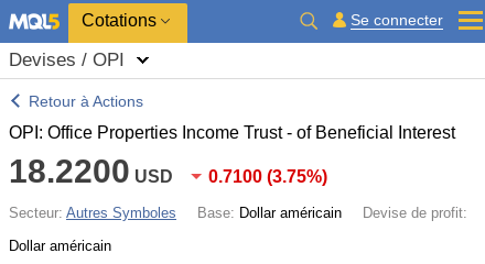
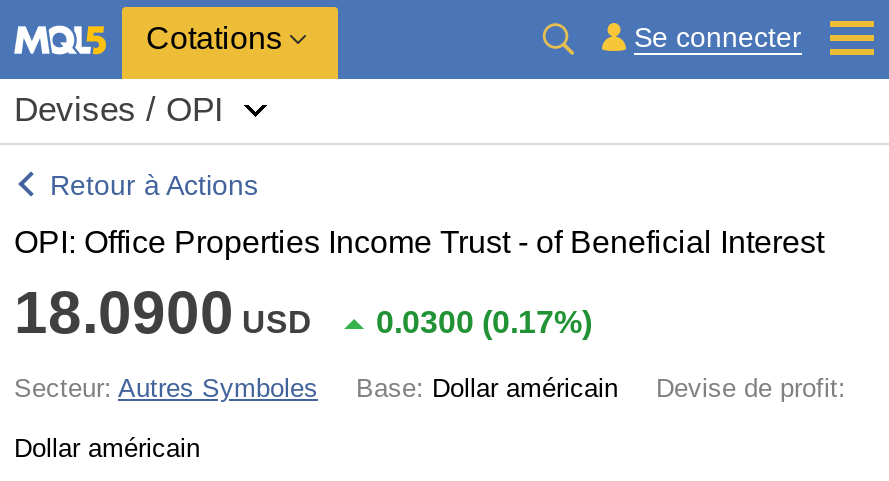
- 18.2200 USD
+ 18.0900 USD

- 0.7100 (3.75%)
+ 0.0300 (0.17%)
